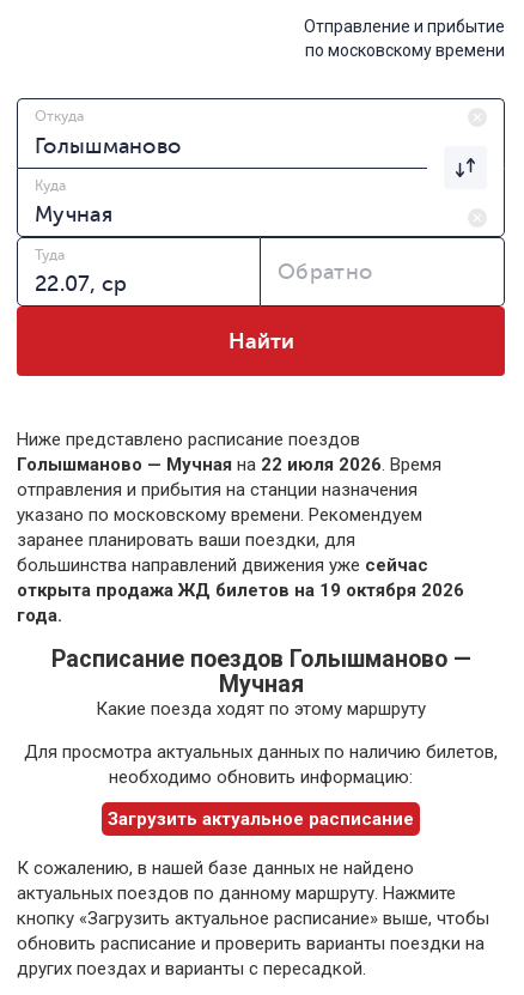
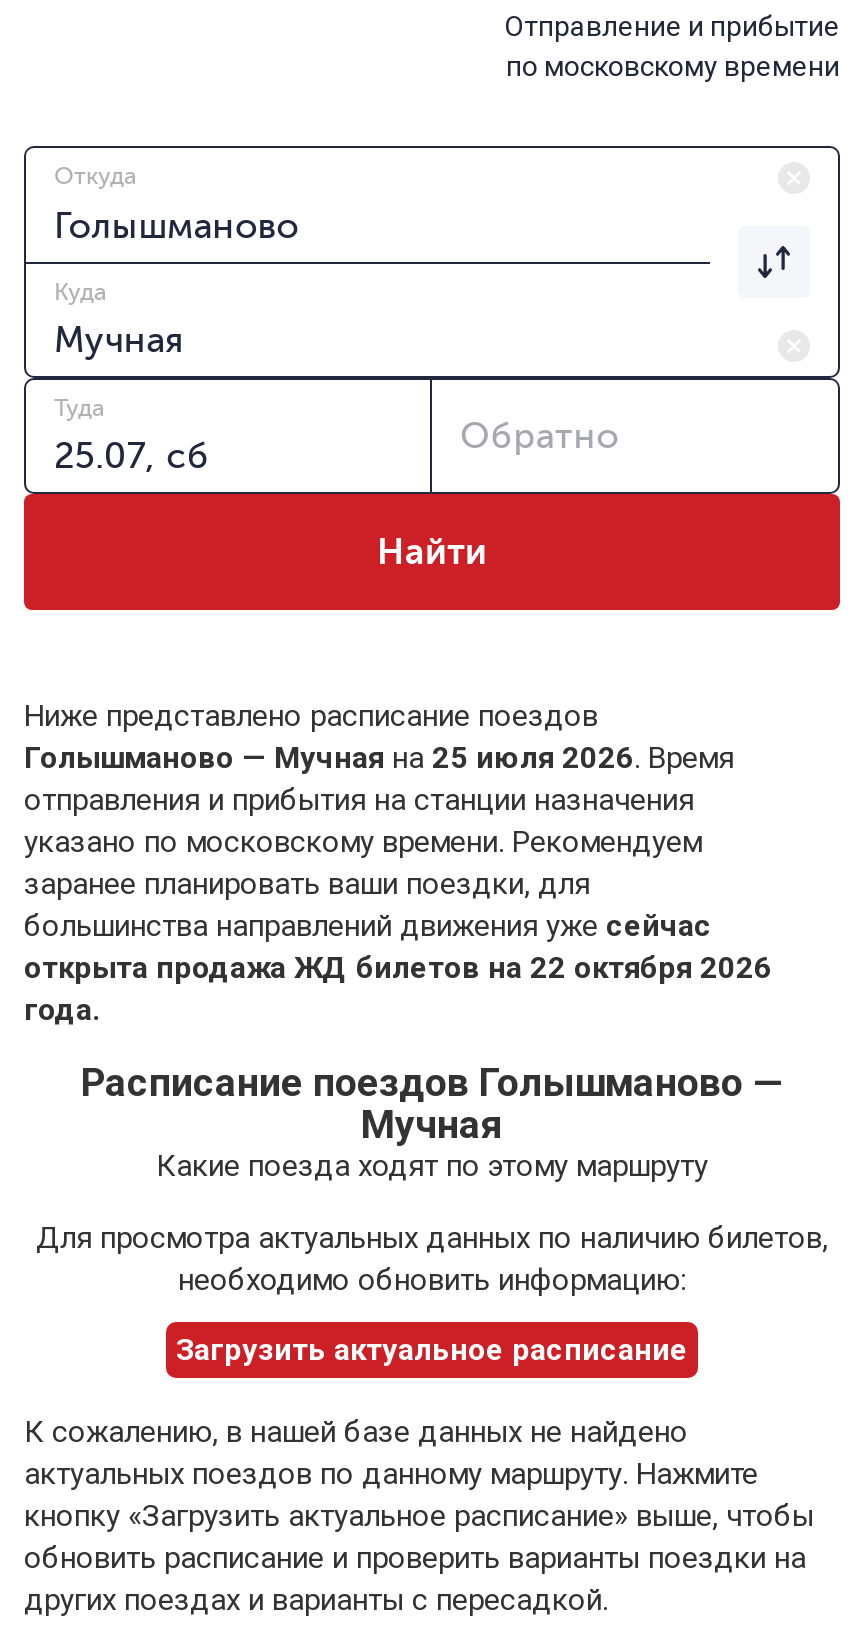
- Голышманово — Мучная на 22 июля 2026. Время
+ Голышманово — Мучная на 25 июля 2026. Время

- открыта продажа ЖД билетов на 19 октября 2026
+ открыта продажа ЖД билетов на 22 октября 2026
